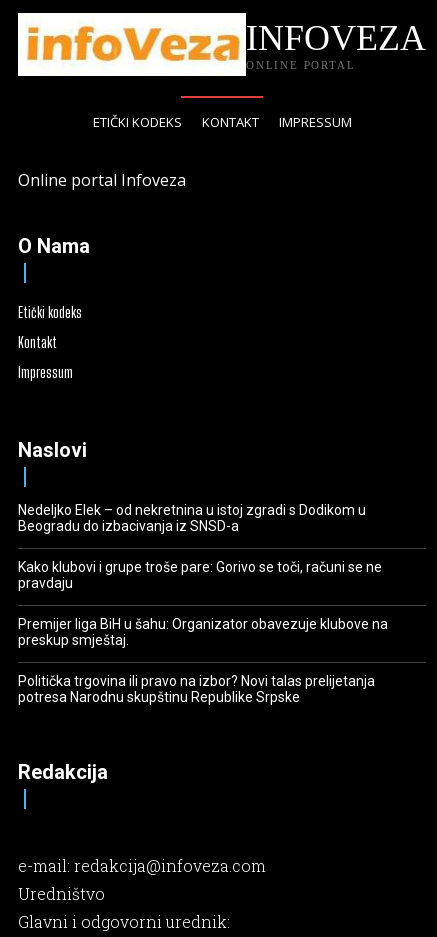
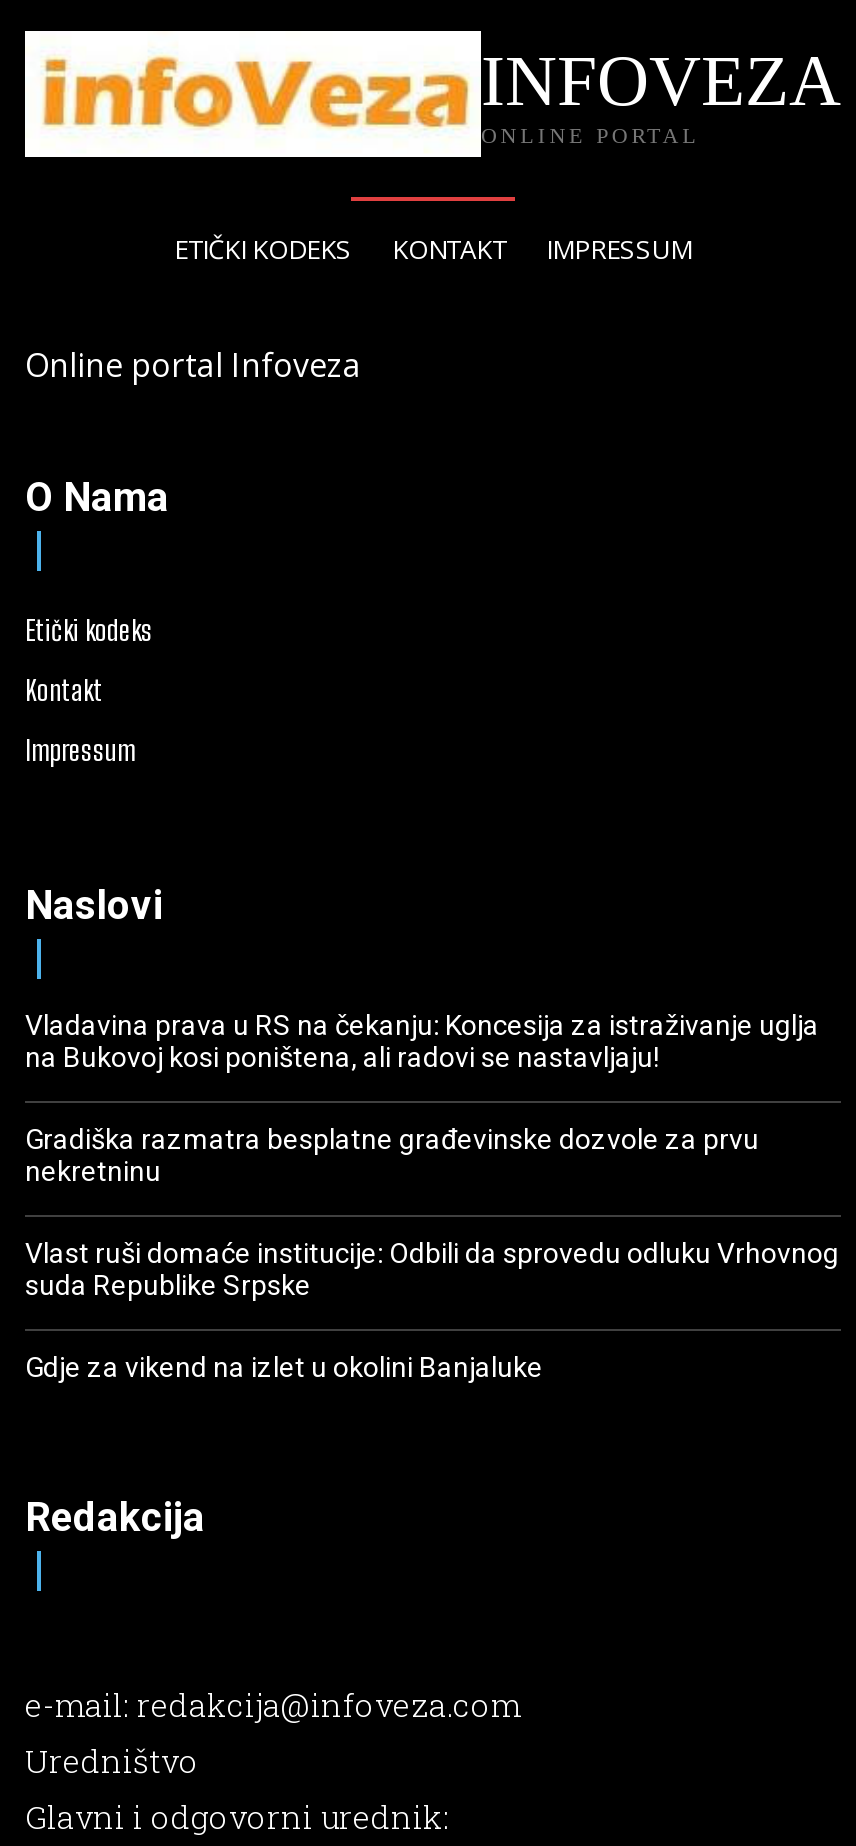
- Nedeljko Elek – od nekretnina u istoj zgradi s Dodikom u
- Beogradu do izbacivanja iz SNSD-a
+ Vladavina prava u RS na čekanju: Koncesija za istraživanje uglja
+ na Bukovoj kosi poništena, ali radovi se nastavljaju!

- Kako klubovi i grupe troše pare: Gorivo se toči, računi se ne
- pravdaju
+ Gradiška razmatra besplatne građevinske dozvole za prvu
+ nekretninu

- Premijer liga BiH u šahu: Organizator obavezuje klubove na
- preskup smještaj.
+ Vlast ruši domaće institucije: Odbili da sprovedu odluku Vrhovnog
+ suda Republike Srpske

- Politička trgovina ili pravo na izbor? Novi talas prelijetanja
- potresa Narodnu skupštinu Republike Srpske
+ Gdje za vikend na izlet u okolini Banjaluke
